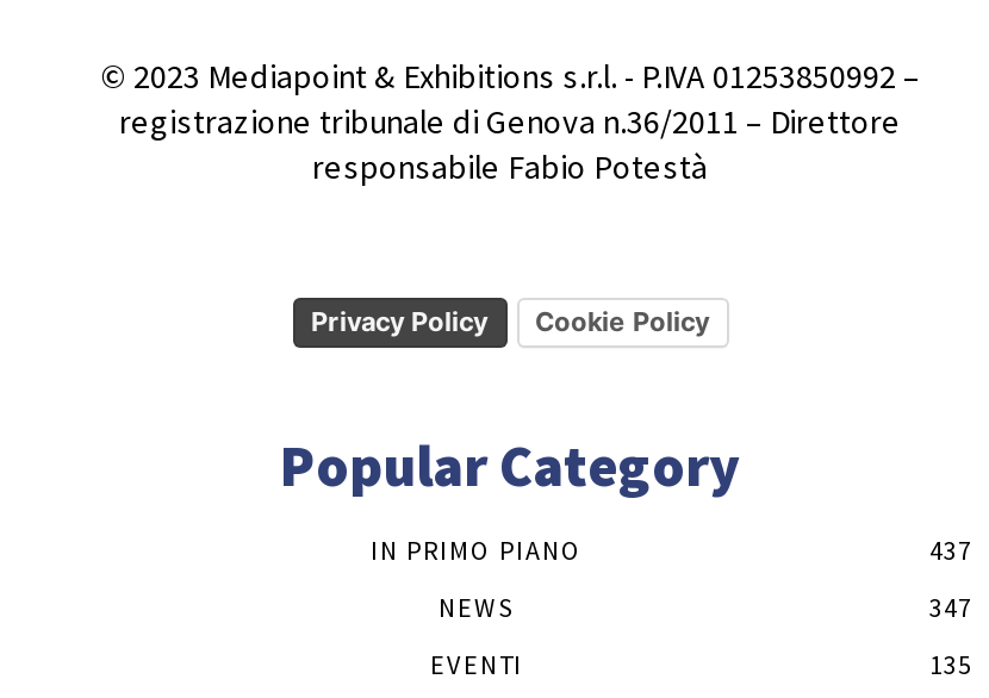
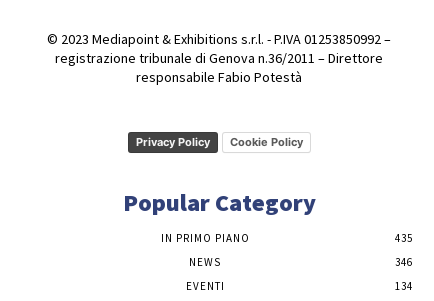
- 437
+ 435

- 347
+ 346

- 135
+ 134
